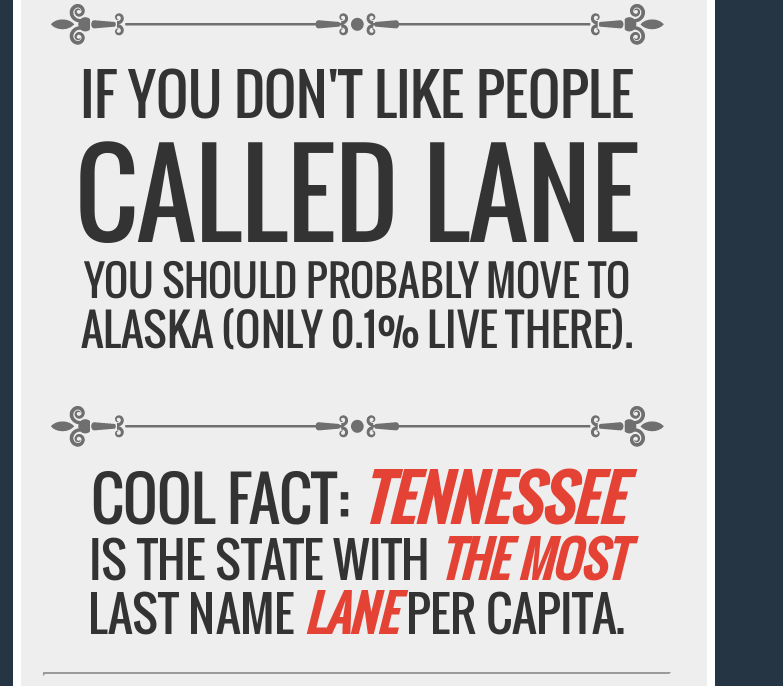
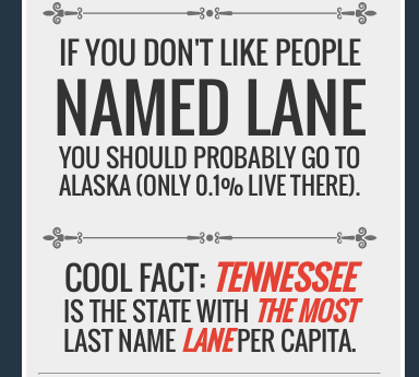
- CALLED LANE
+ NAMED LANE

- YOU SHOULD PROBABLY MOVE TO
+ YOU SHOULD PROBABLY GO TO
